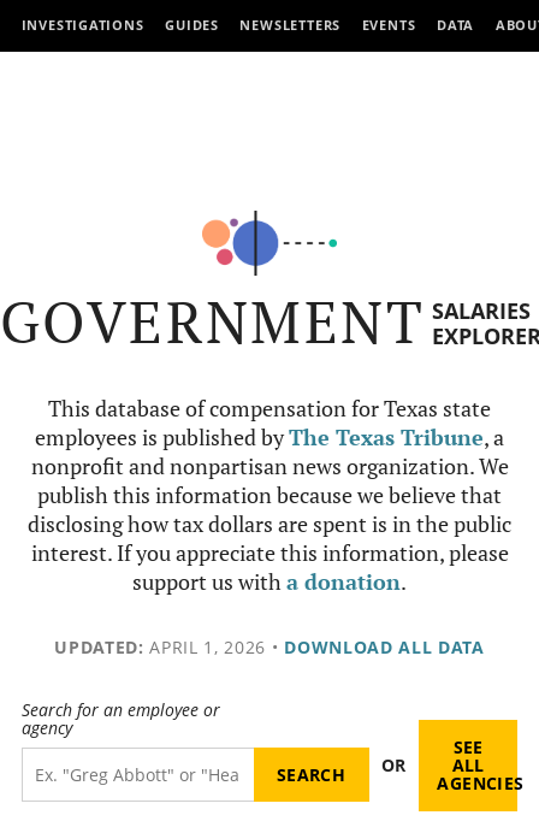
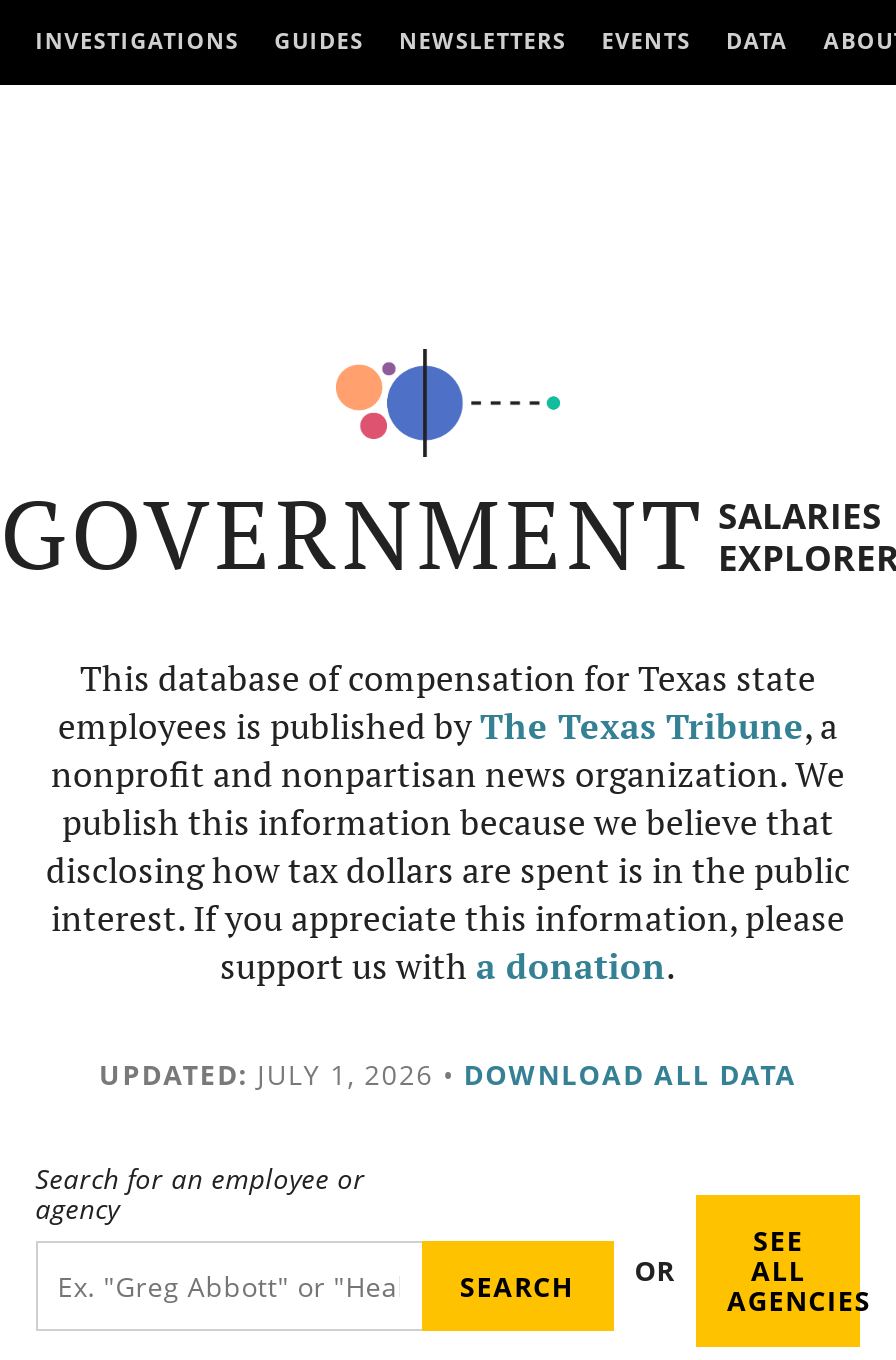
- UPDATED: APRIL 1, 2026 • DOWNLOAD ALL DATA
+ UPDATED: JULY 1, 2026 • DOWNLOAD ALL DATA
